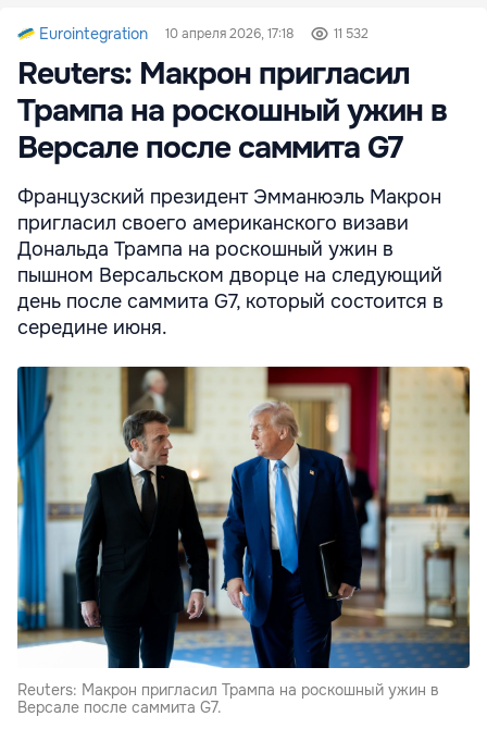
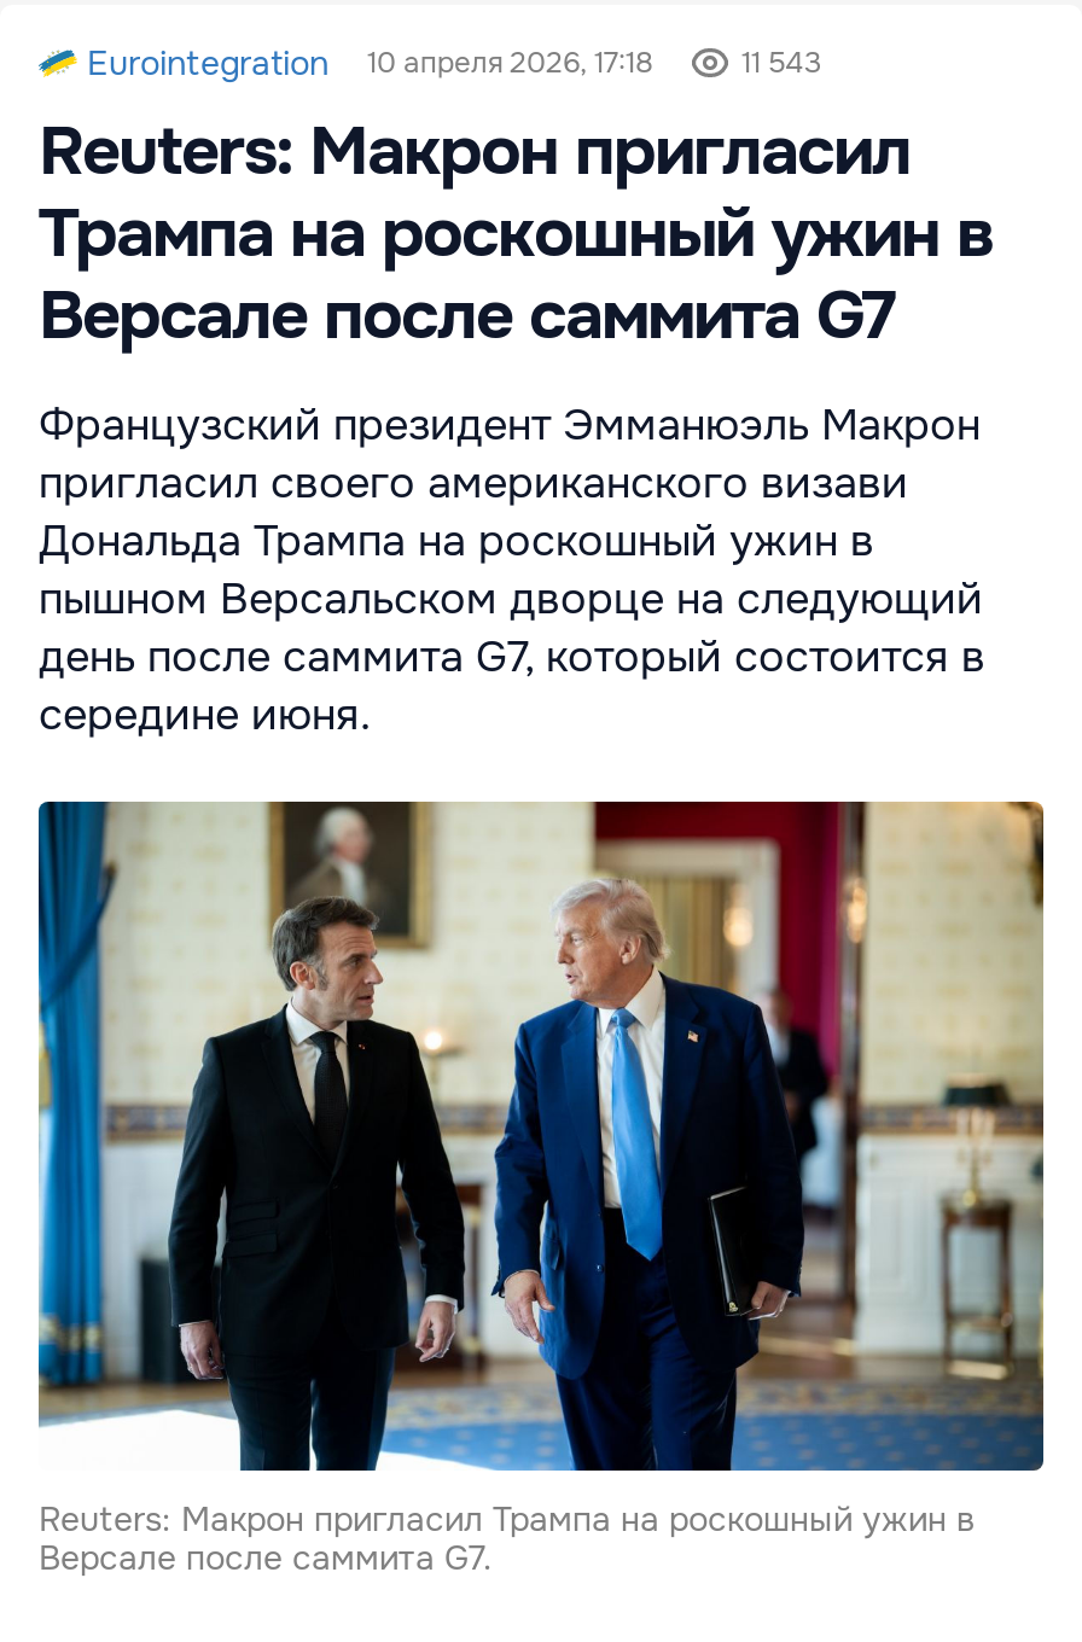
- 11 532
+ 11 543
